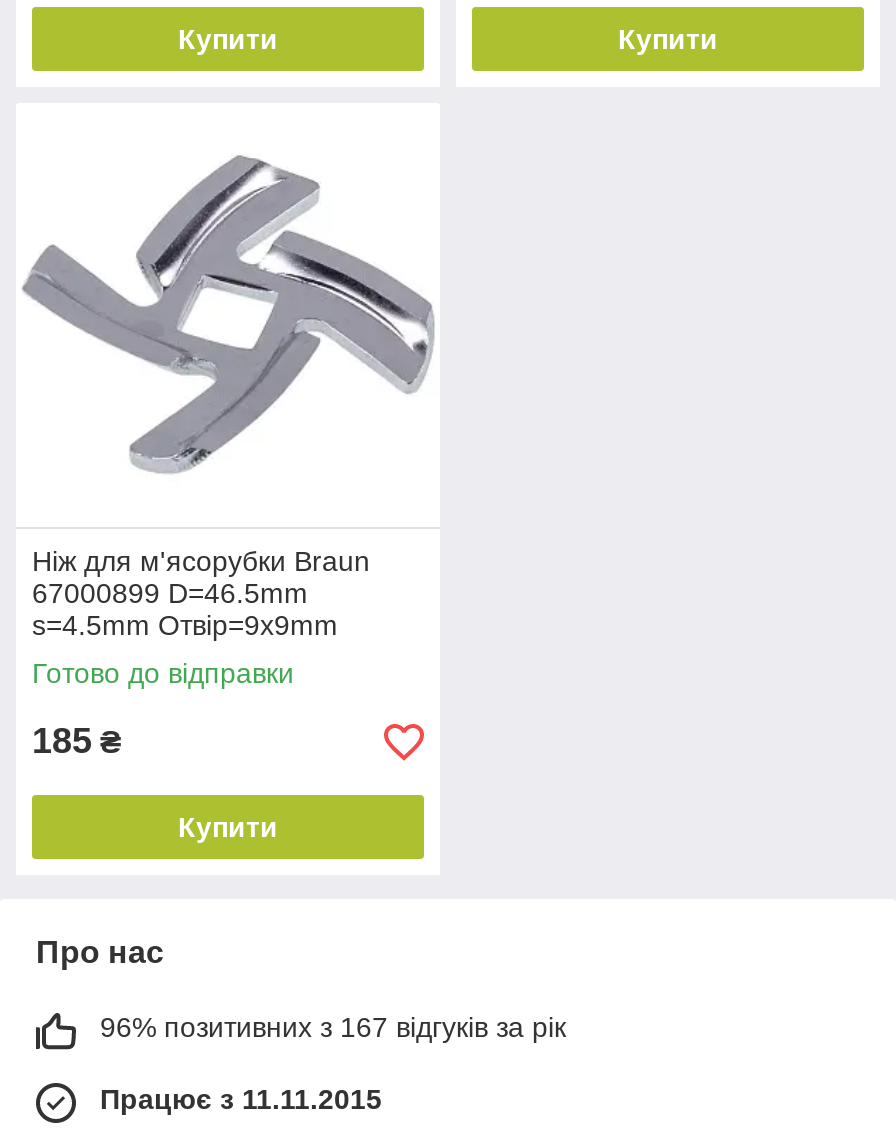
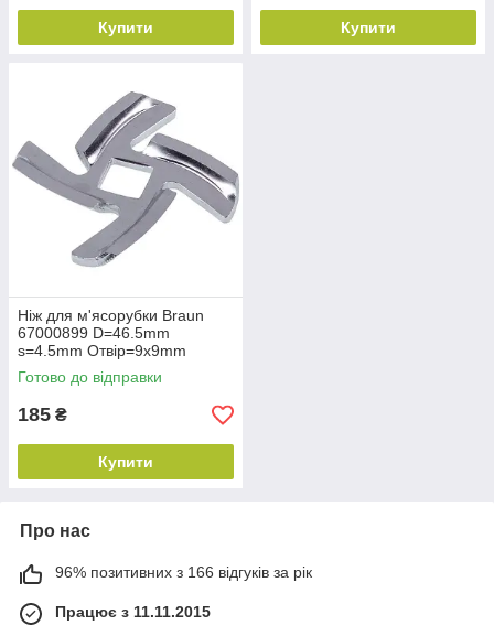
- 96% позитивних з 167 відгуків за рік
+ 96% позитивних з 166 відгуків за рік
